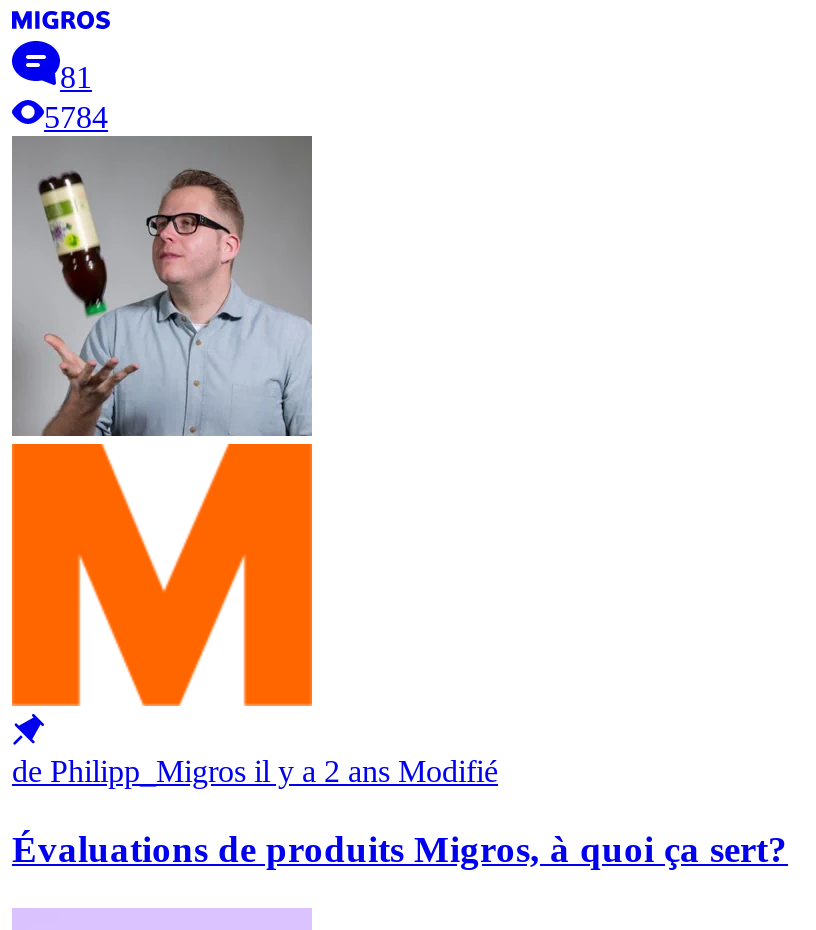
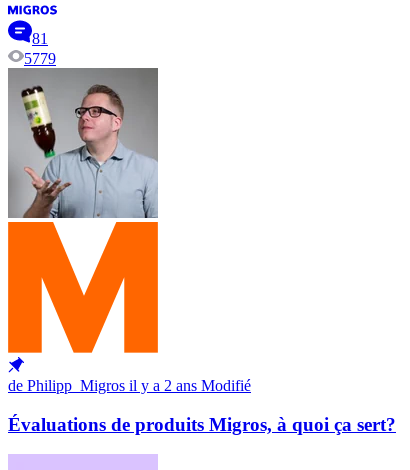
- 5784
+ 5779
